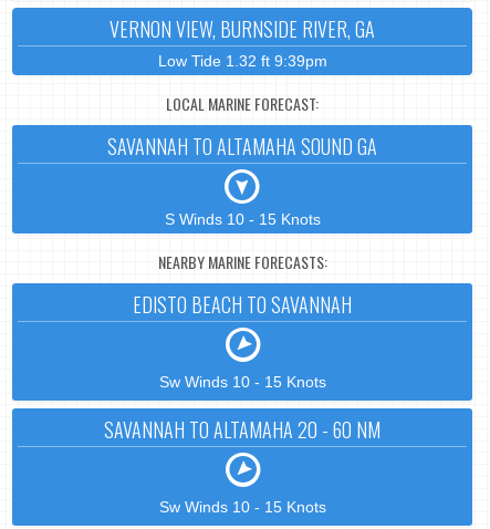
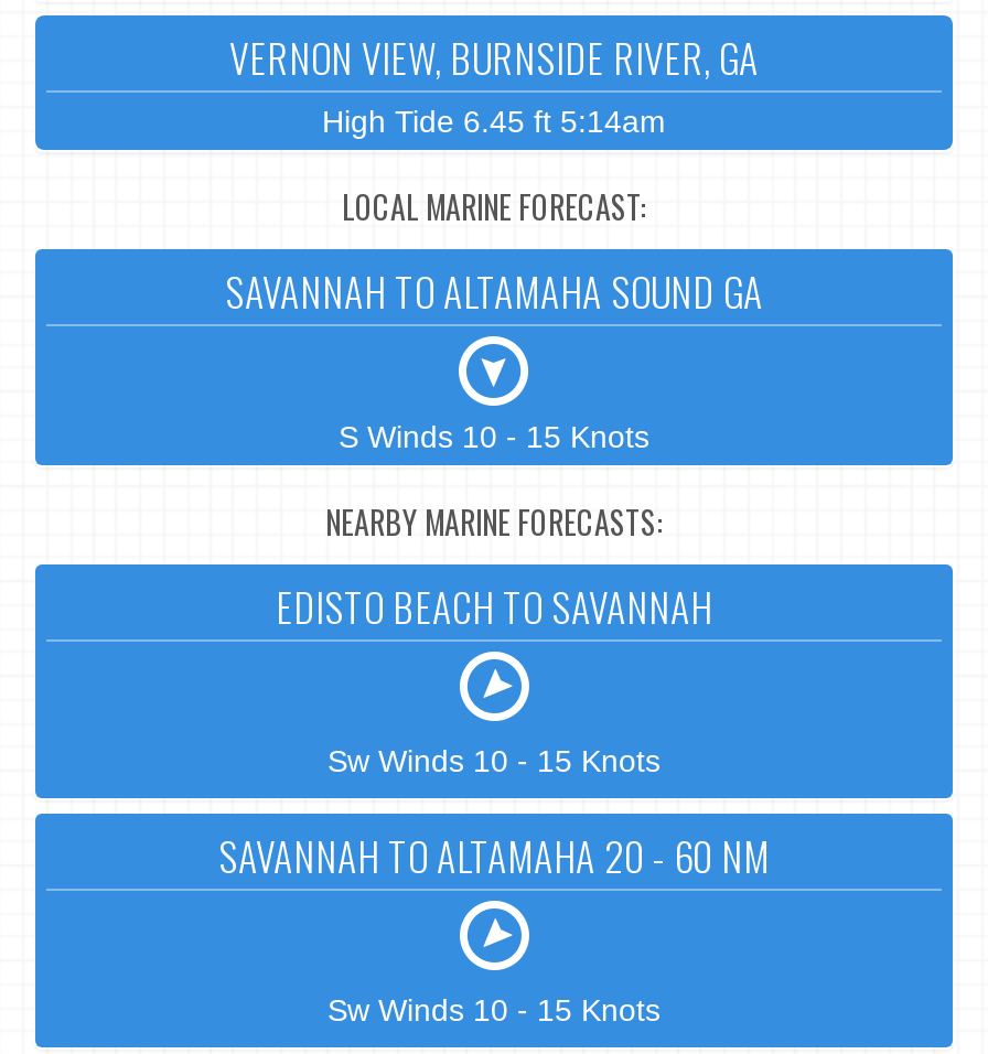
- Low Tide 1.32 ft 9:39pm
+ High Tide 6.45 ft 5:14am
